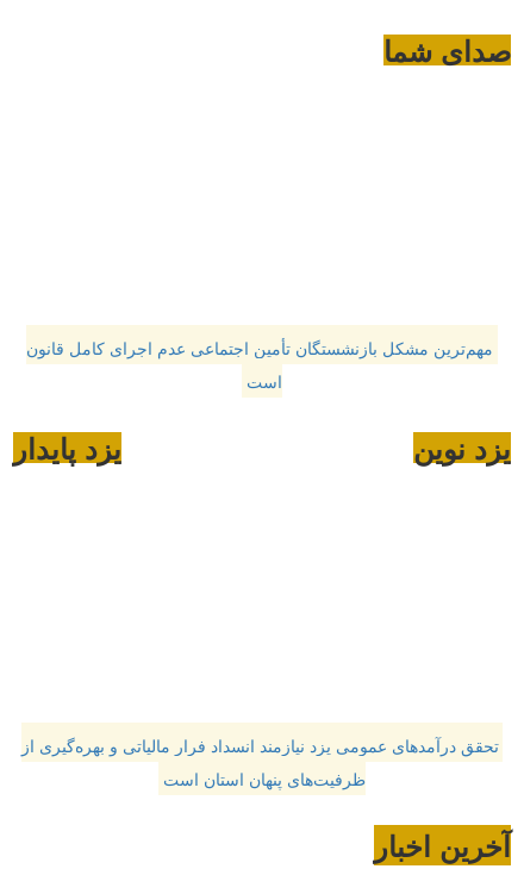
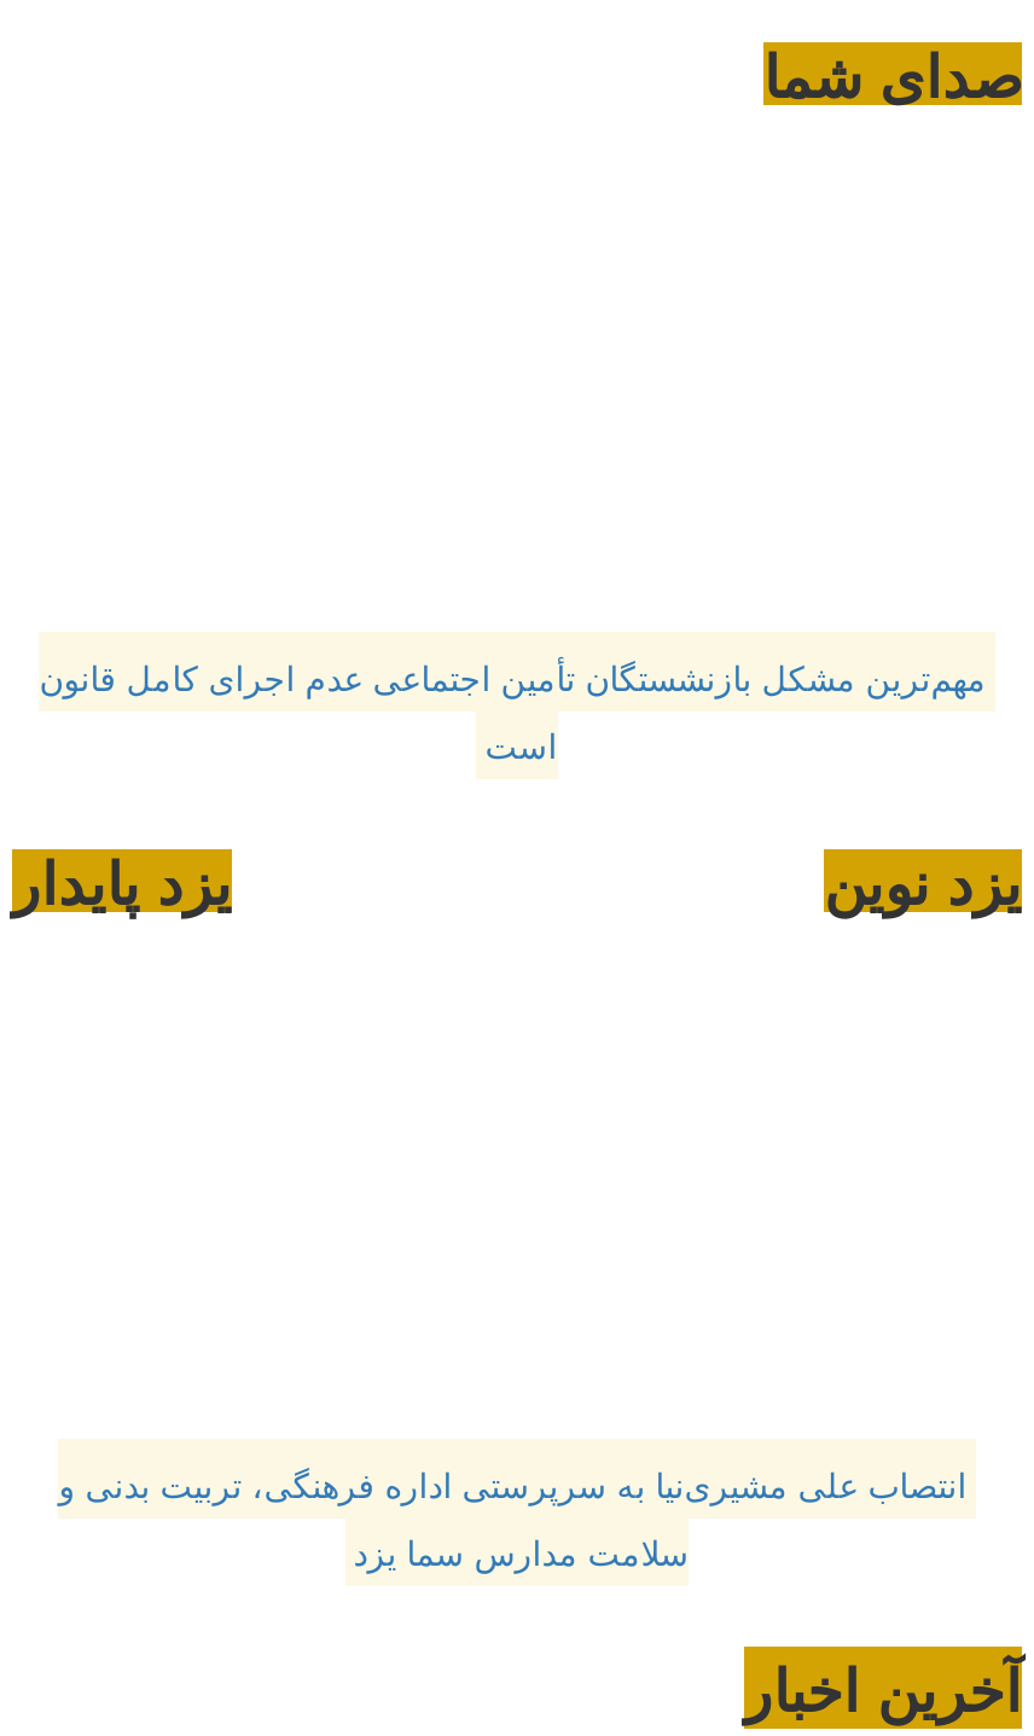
- تحقق درآمدهای عمومی یزد نیازمند انسداد فرار مالیاتی و بهره‌گیری از
- ظرفیت‌های پنهان استان است
+ انتصاب علی مشیری‌نیا به سرپرستی اداره فرهنگی، تربیت بدنی و
+ سلامت مدارس سما یزد
